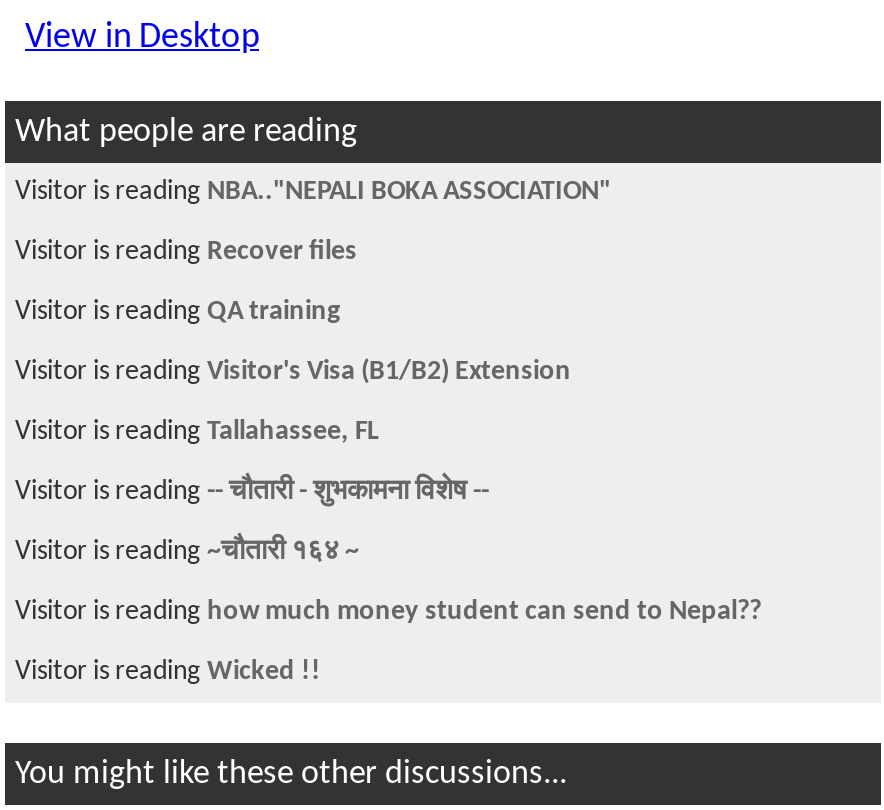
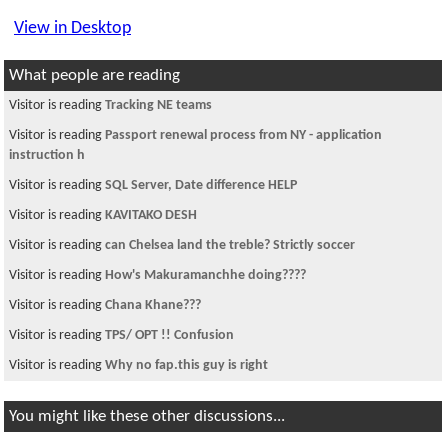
- Visitor is reading NBA.."NEPALI BOKA ASSOCIATION"
+ Visitor is reading Tracking NE teams

- Visitor is reading Recover files
+ Visitor is reading Passport renewal process from NY - application
+ instruction h

- Visitor is reading QA training
+ Visitor is reading SQL Server, Date difference HELP

- Visitor is reading Visitor's Visa (B1/B2) Extension
+ Visitor is reading KAVITAKO DESH

- Visitor is reading Tallahassee, FL
+ Visitor is reading can Chelsea land the treble? Strictly soccer

- Visitor is reading -- चौतारी - शुभकामना विशेष --
+ Visitor is reading How's Makuramanchhe doing????

- Visitor is reading ~चौतारी १६४ ~
+ Visitor is reading Chana Khane???

- Visitor is reading how much money student can send to Nepal??
+ Visitor is reading TPS/ OPT !! Confusion

- Visitor is reading Wicked !!
+ Visitor is reading Why no fap.this guy is right
